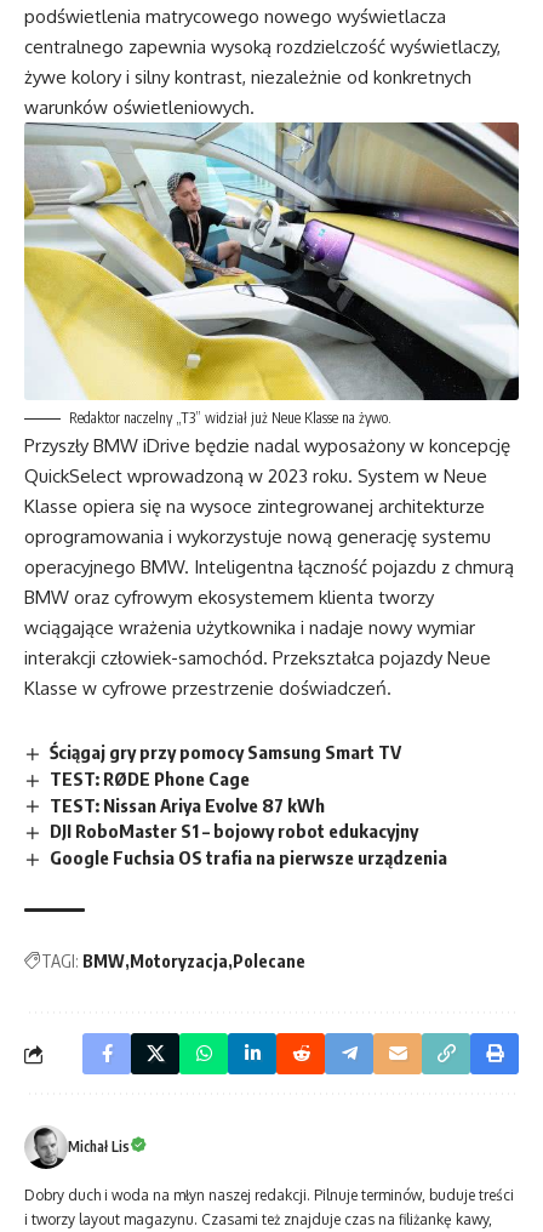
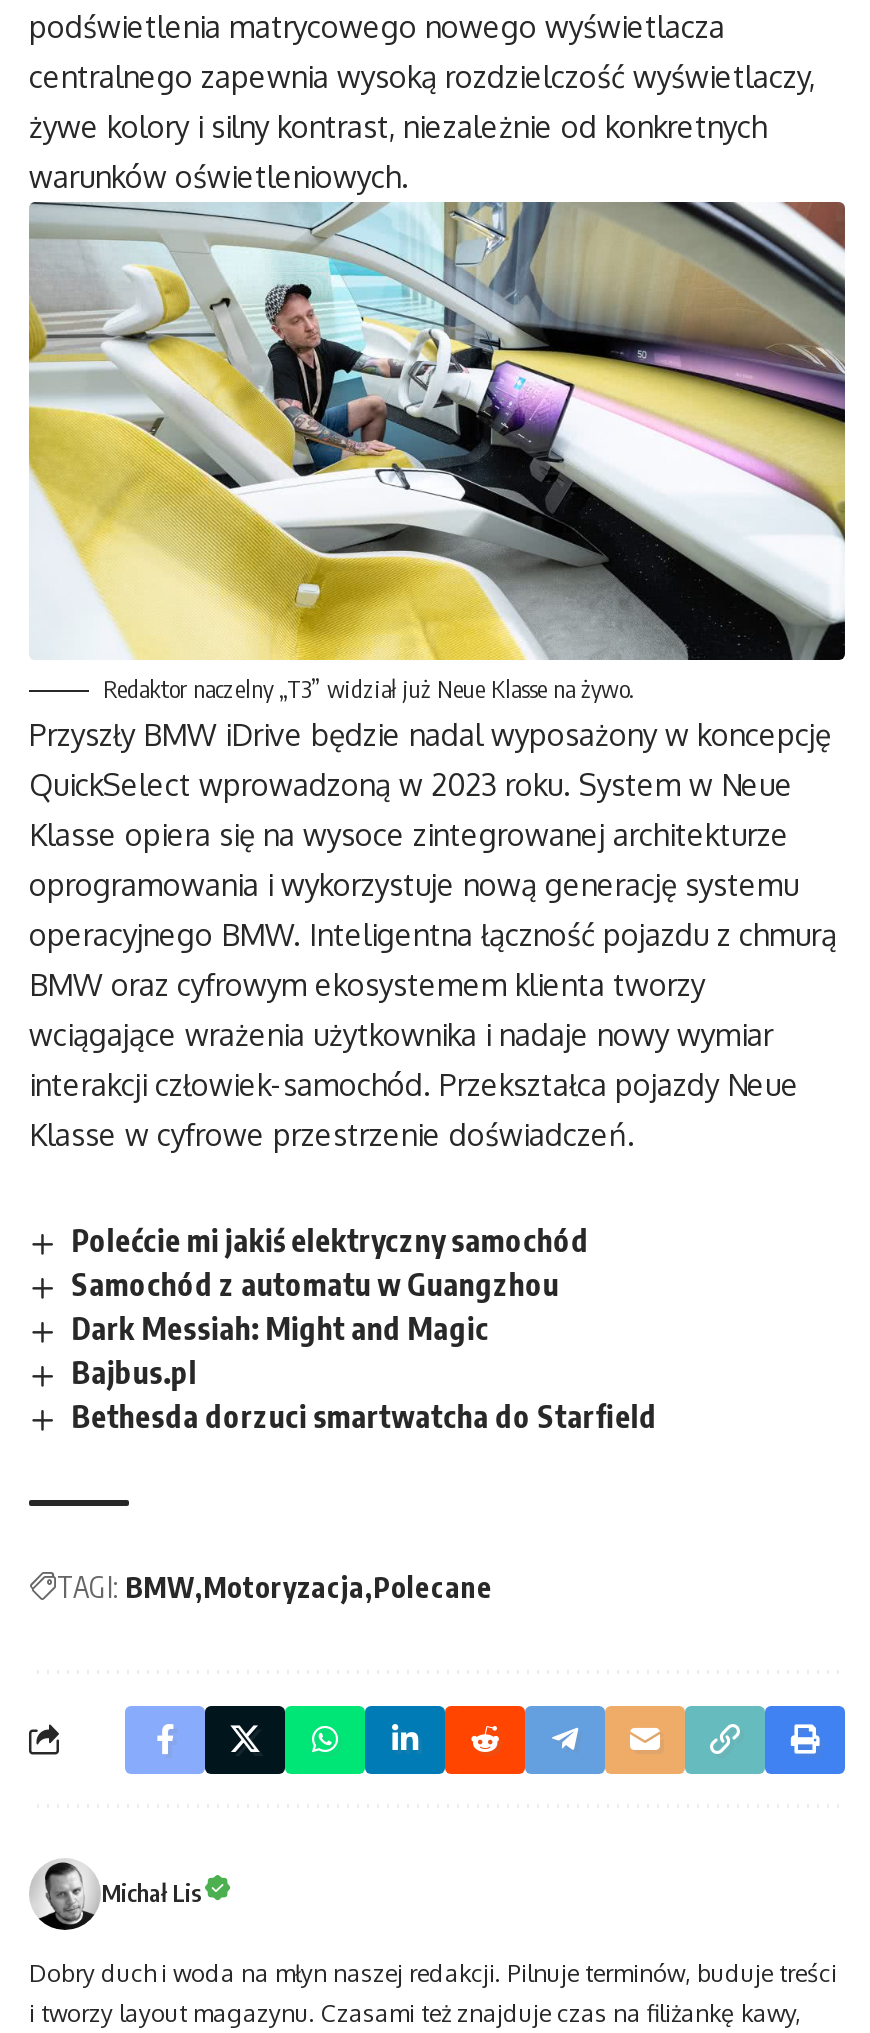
- Ściągaj gry przy pomocy Samsung Smart TV
- TEST: RØDE Phone Cage
- TEST: Nissan Ariya Evolve 87 kWh
- DJI RoboMaster S1 – bojowy robot edukacyjny
- Google Fuchsia OS trafia na pierwsze urządzenia
+ Polećcie mi jakiś elektryczny samochód
+ Samochód z automatu w Guangzhou
+ Dark Messiah: Might and Magic
+ Bajbus.pl
+ Bethesda dorzuci smartwatcha do Starfield
